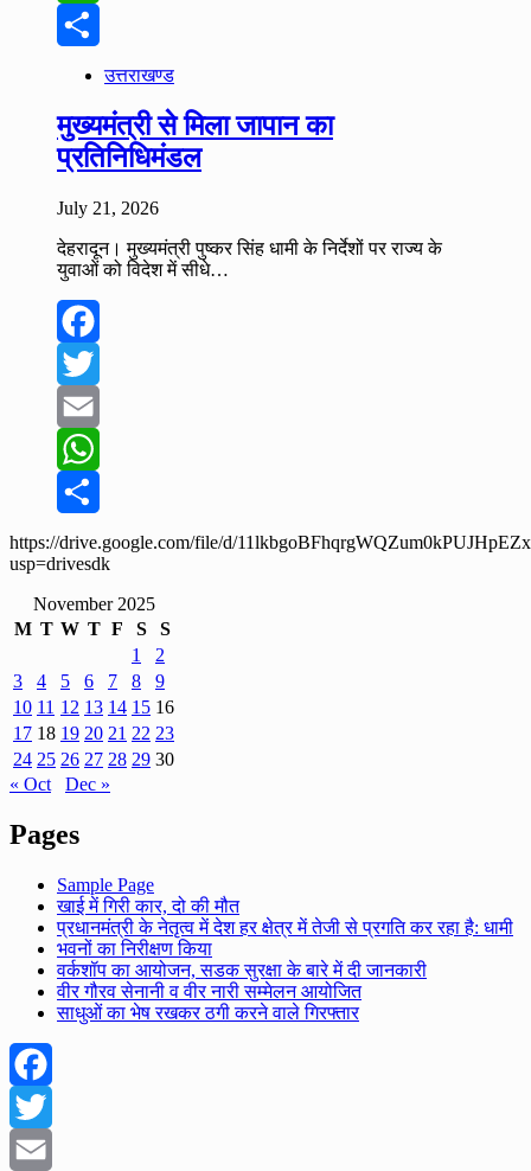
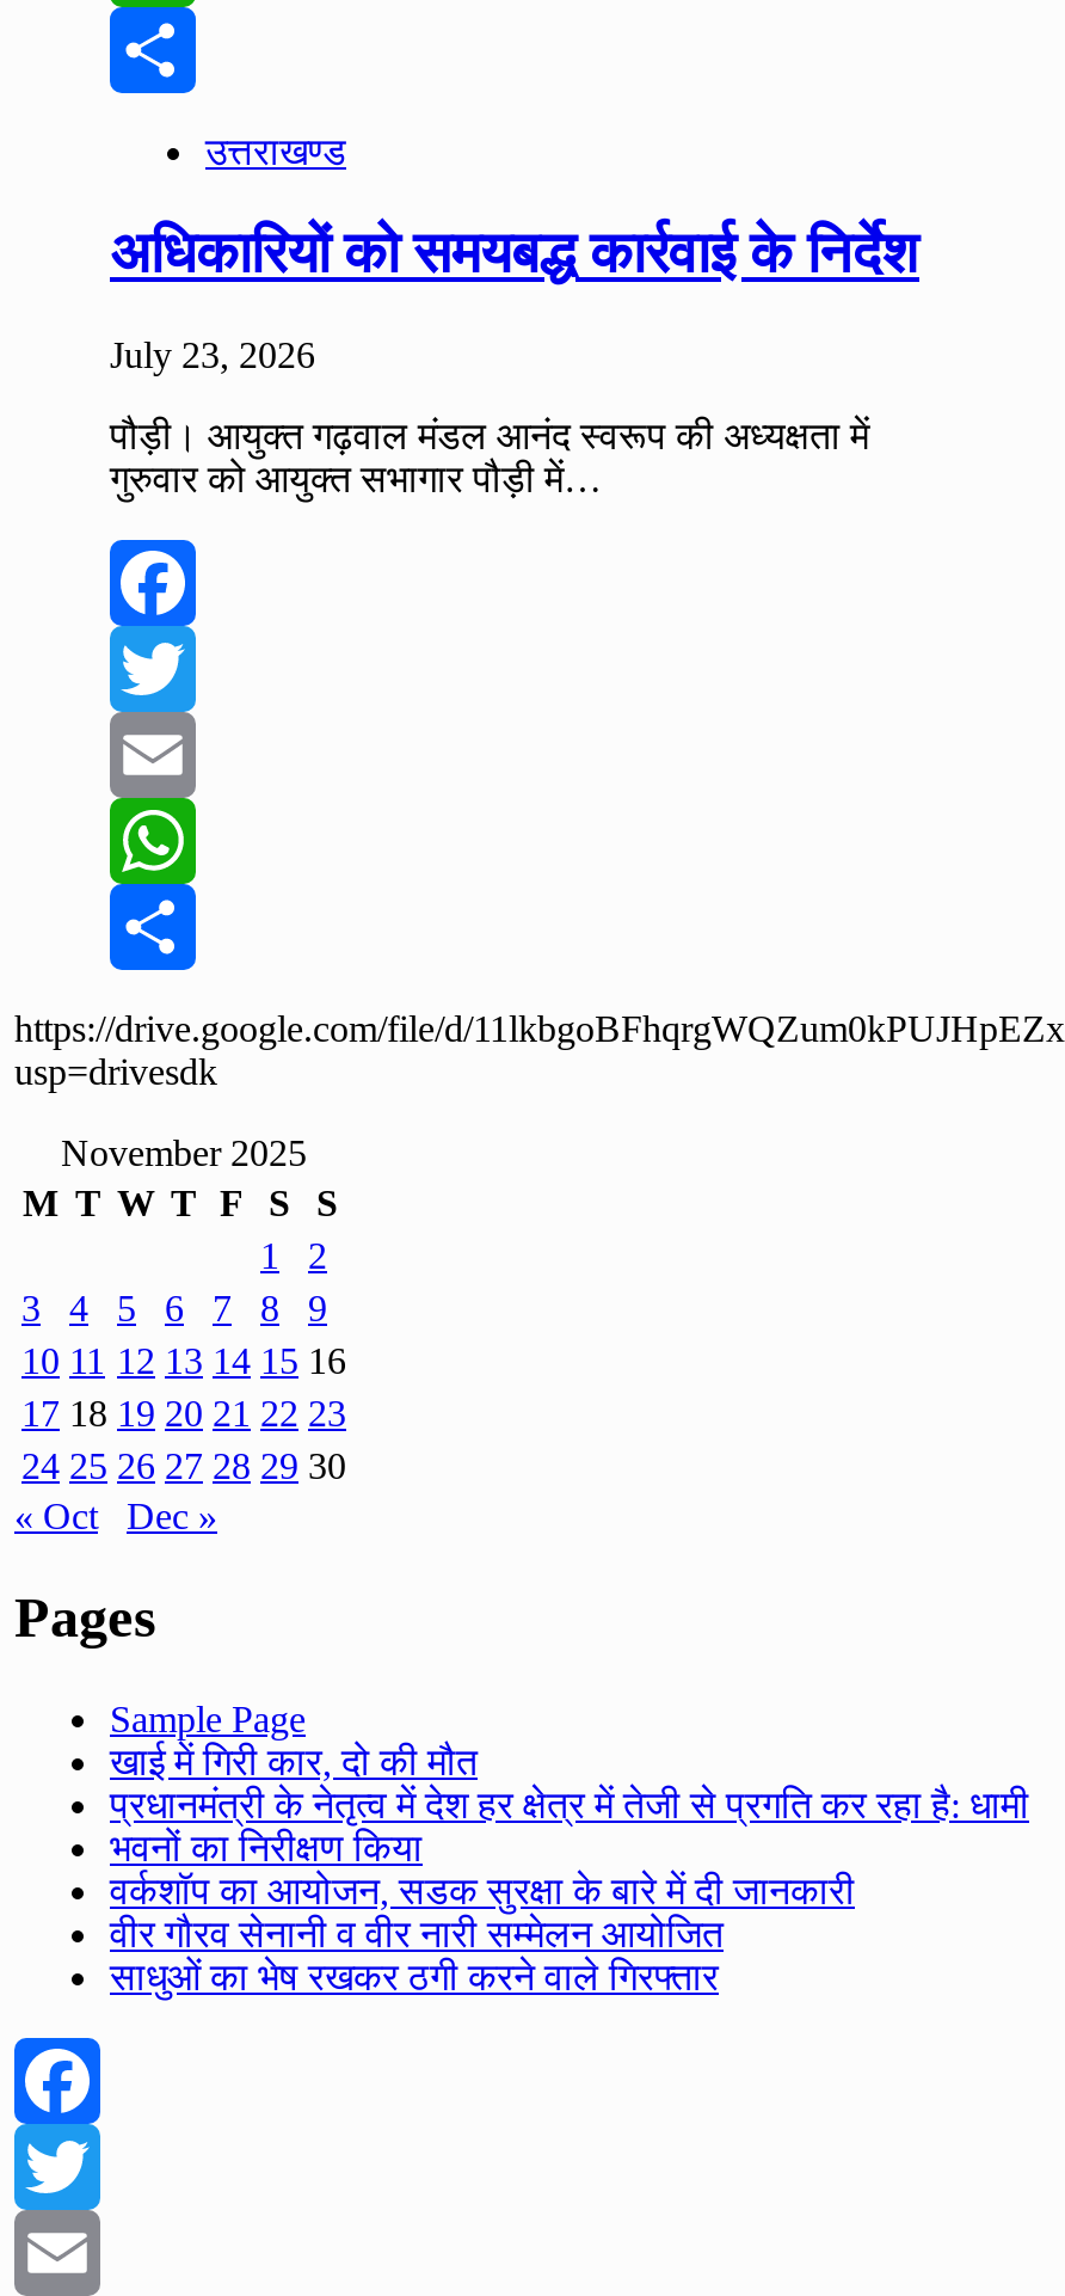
- मुख्यमंत्री से मिला जापान का
- प्रतिनिधिमंडल
+ अधिकारियों को समयबद्ध कार्रवाई के निर्देश

- July 21, 2026
+ July 23, 2026

- देहरादून। मुख्यमंत्री पुष्कर सिंह धामी के निर्देशों पर राज्य के
- युवाओं को विदेश में सीधे…
+ पौड़ी। आयुक्त गढ़वाल मंडल आनंद स्वरूप की अध्यक्षता में
+ गुरुवार को आयुक्त सभागार पौड़ी में…
